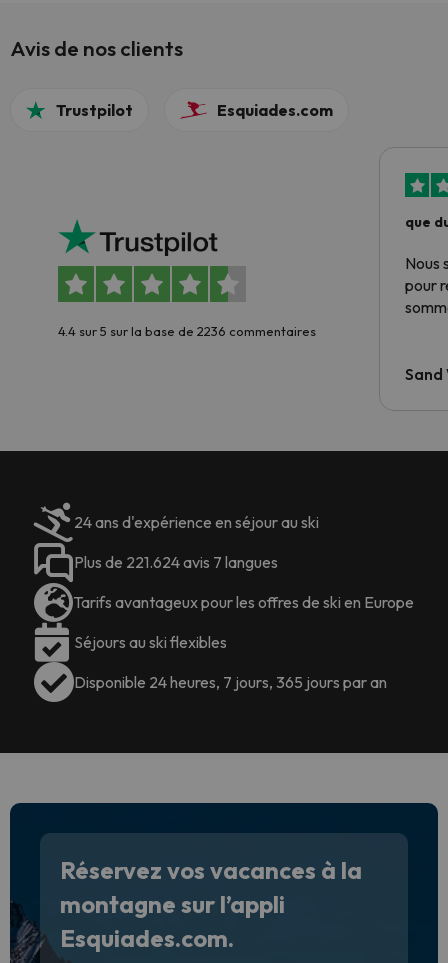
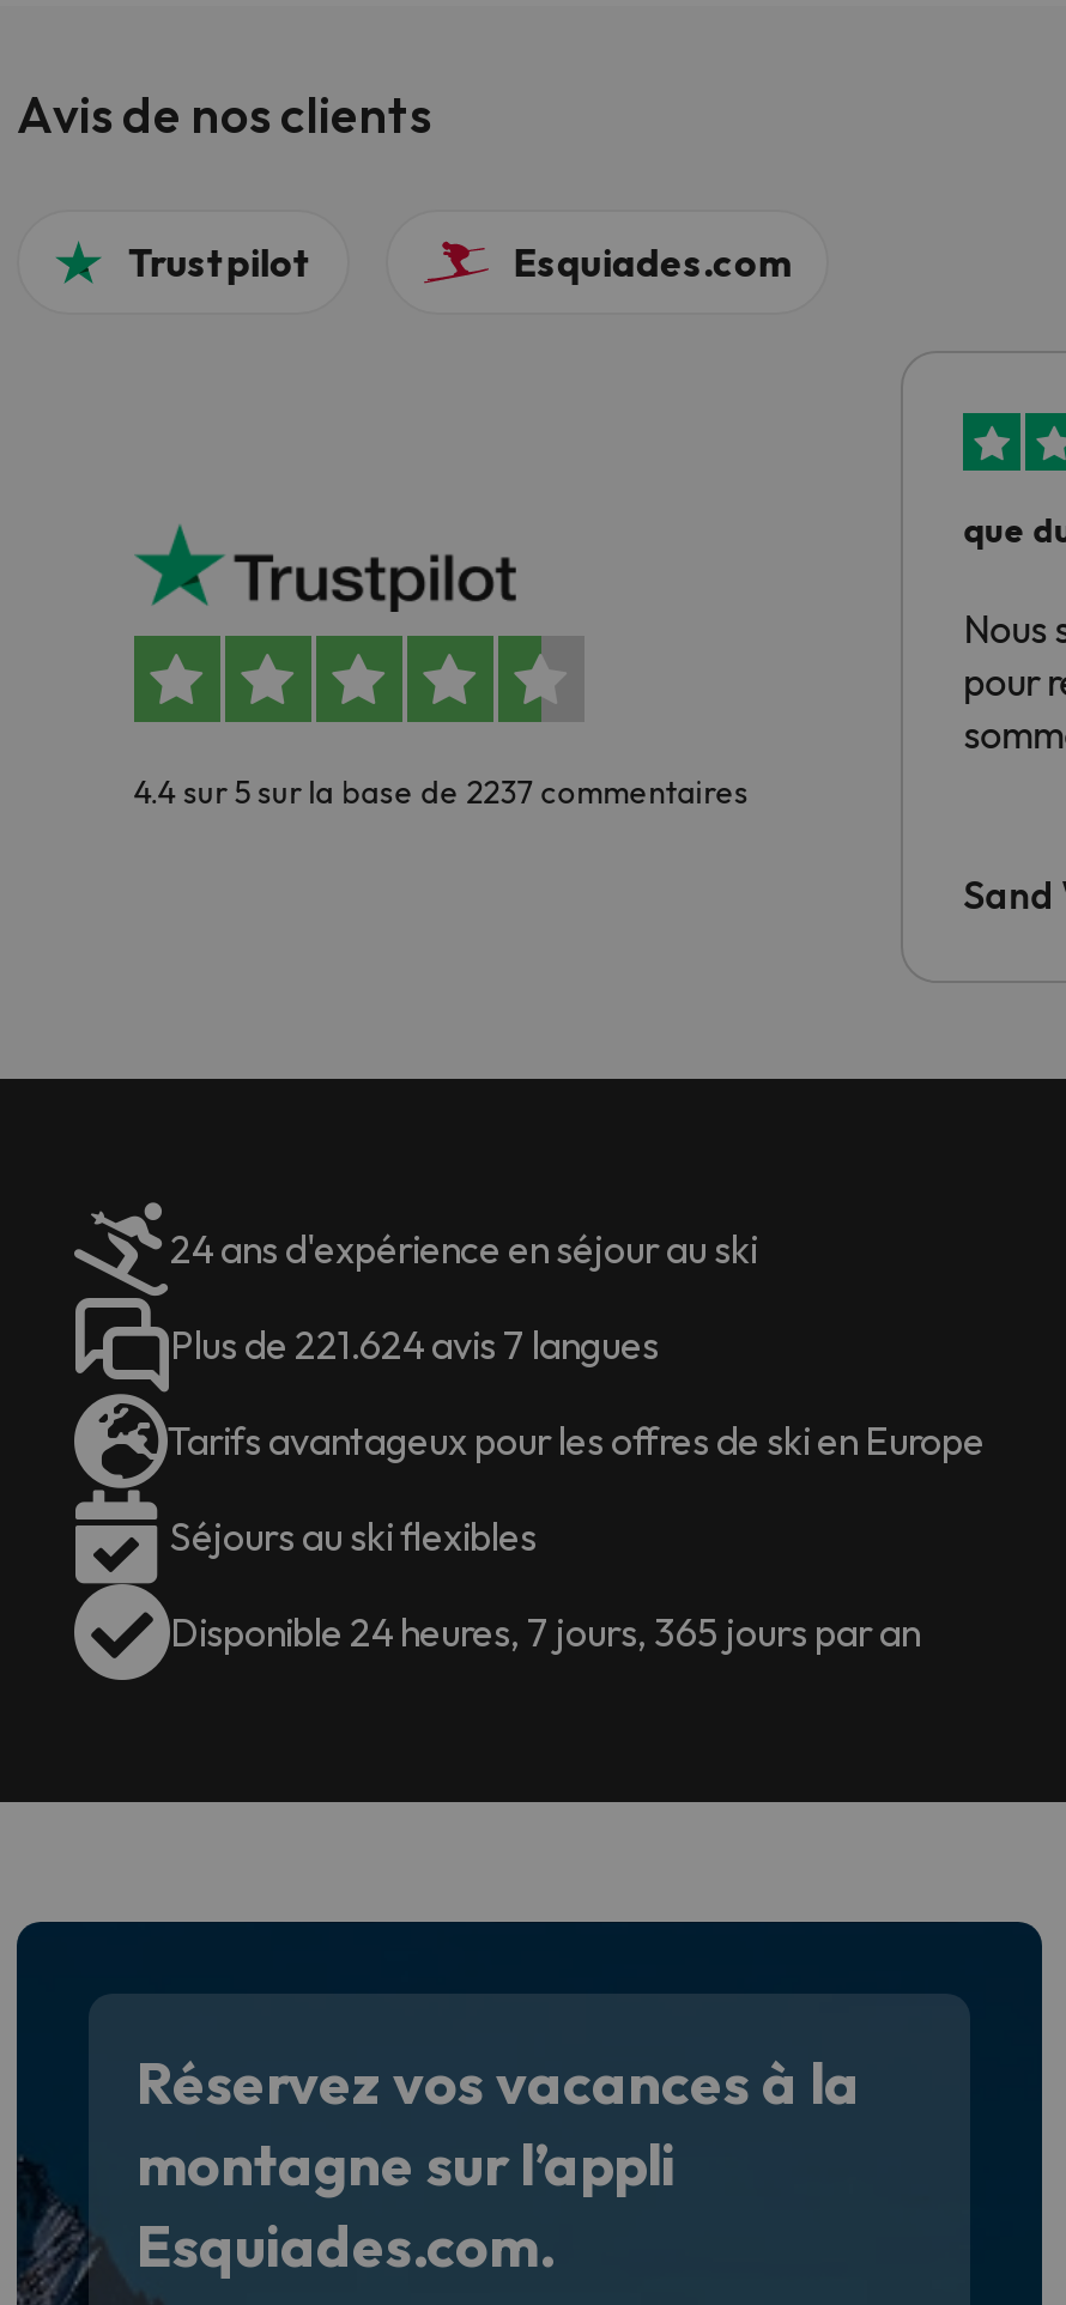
- 4.4 sur 5 sur la base de 2236 commentaires
+ 4.4 sur 5 sur la base de 2237 commentaires
